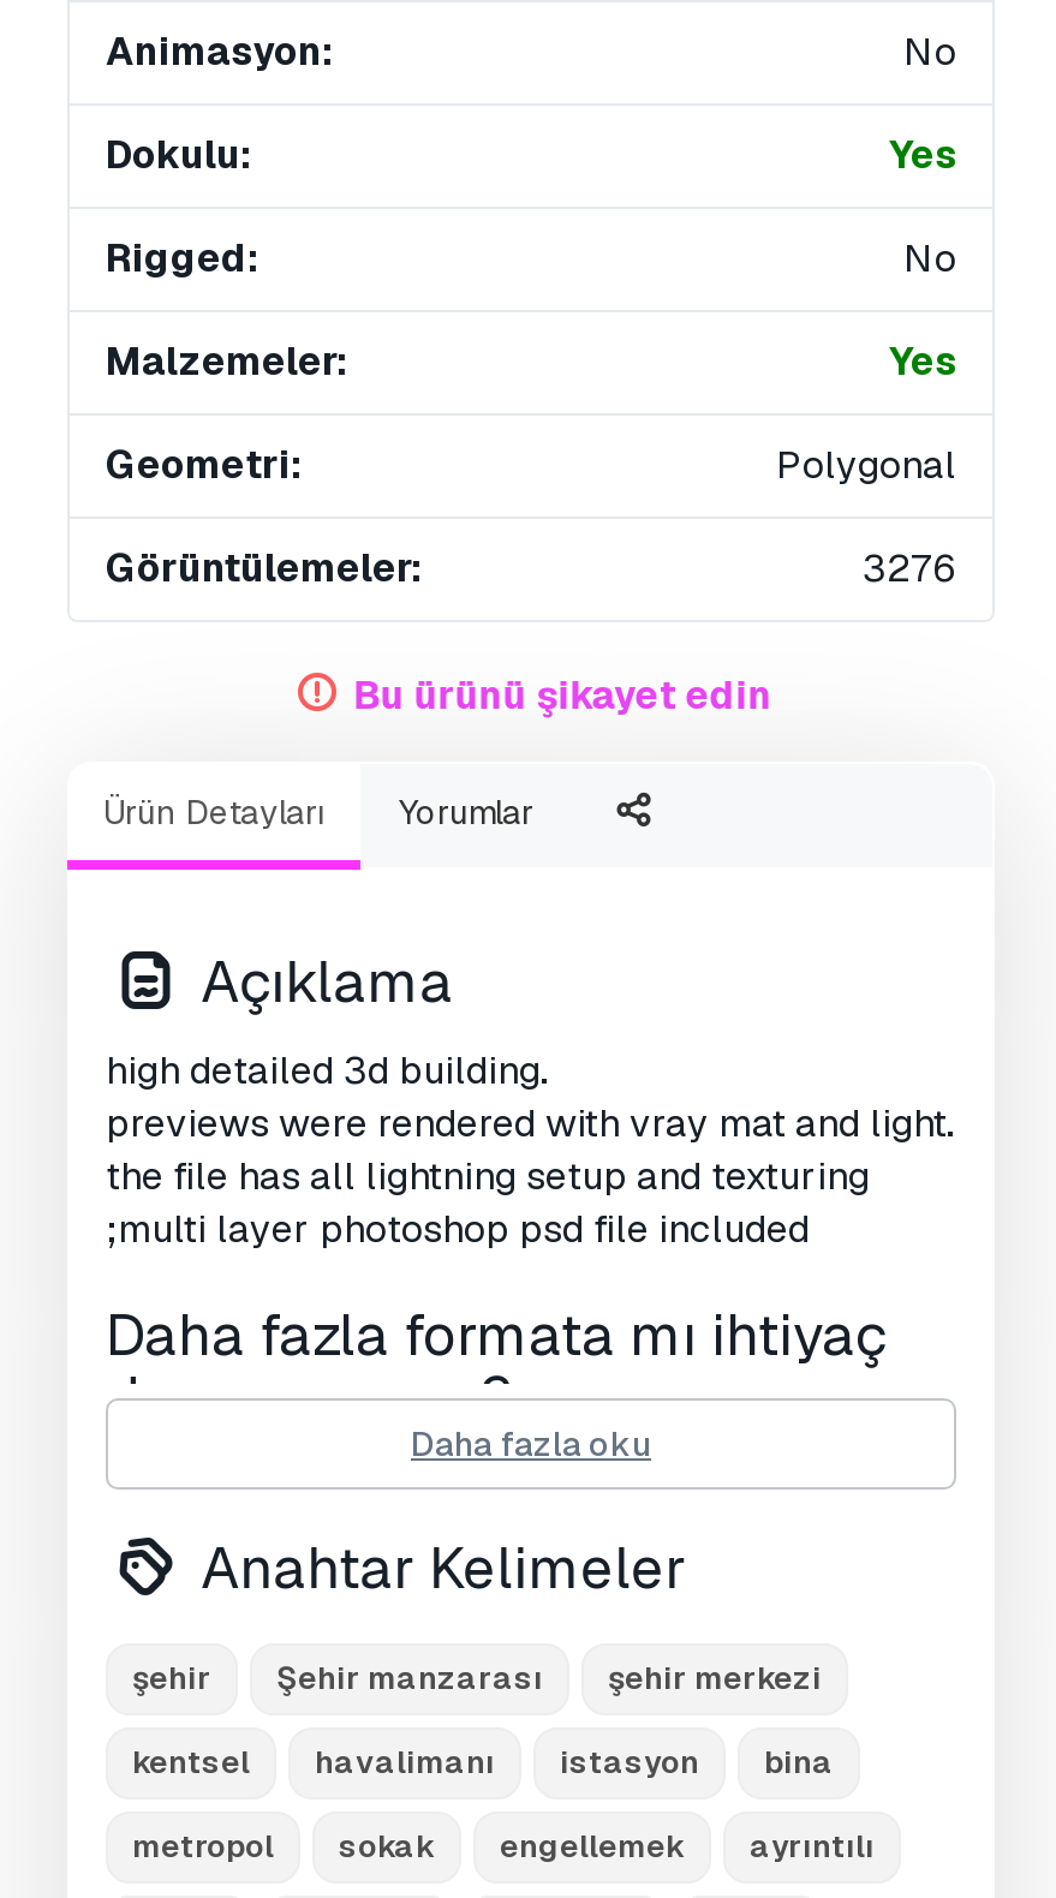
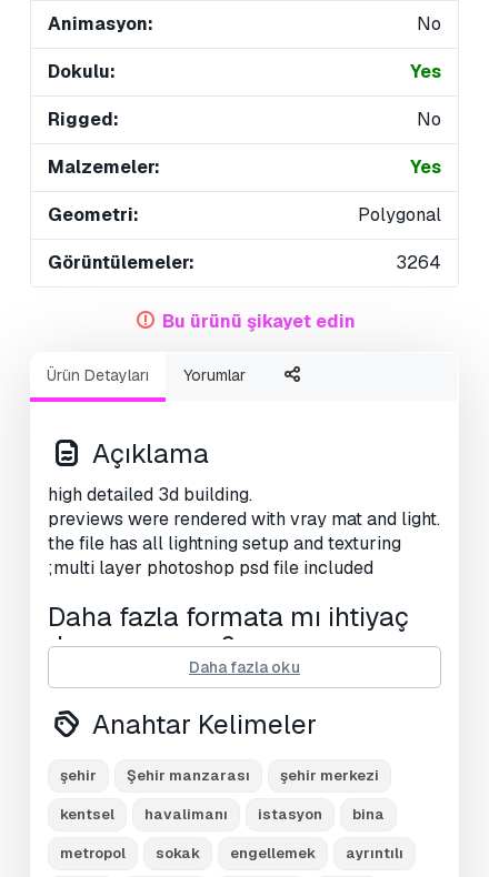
- 3276
+ 3264
